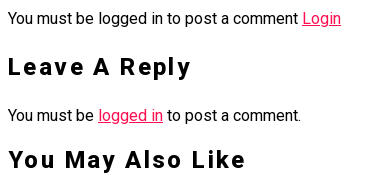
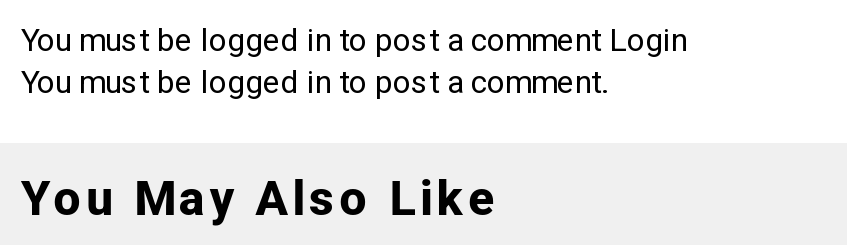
- Leave A Reply
